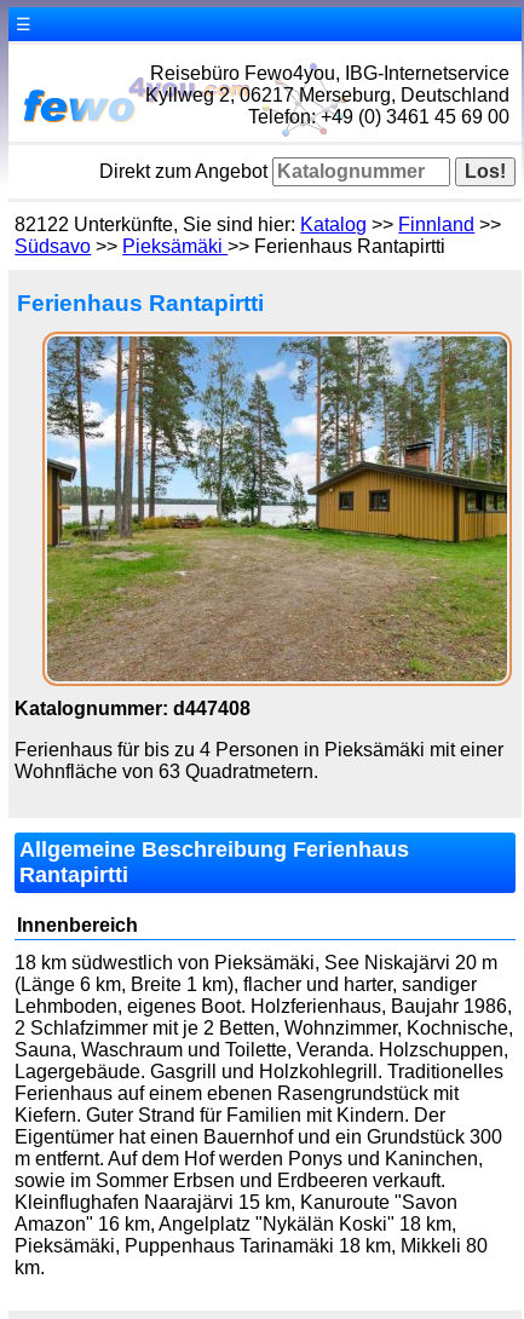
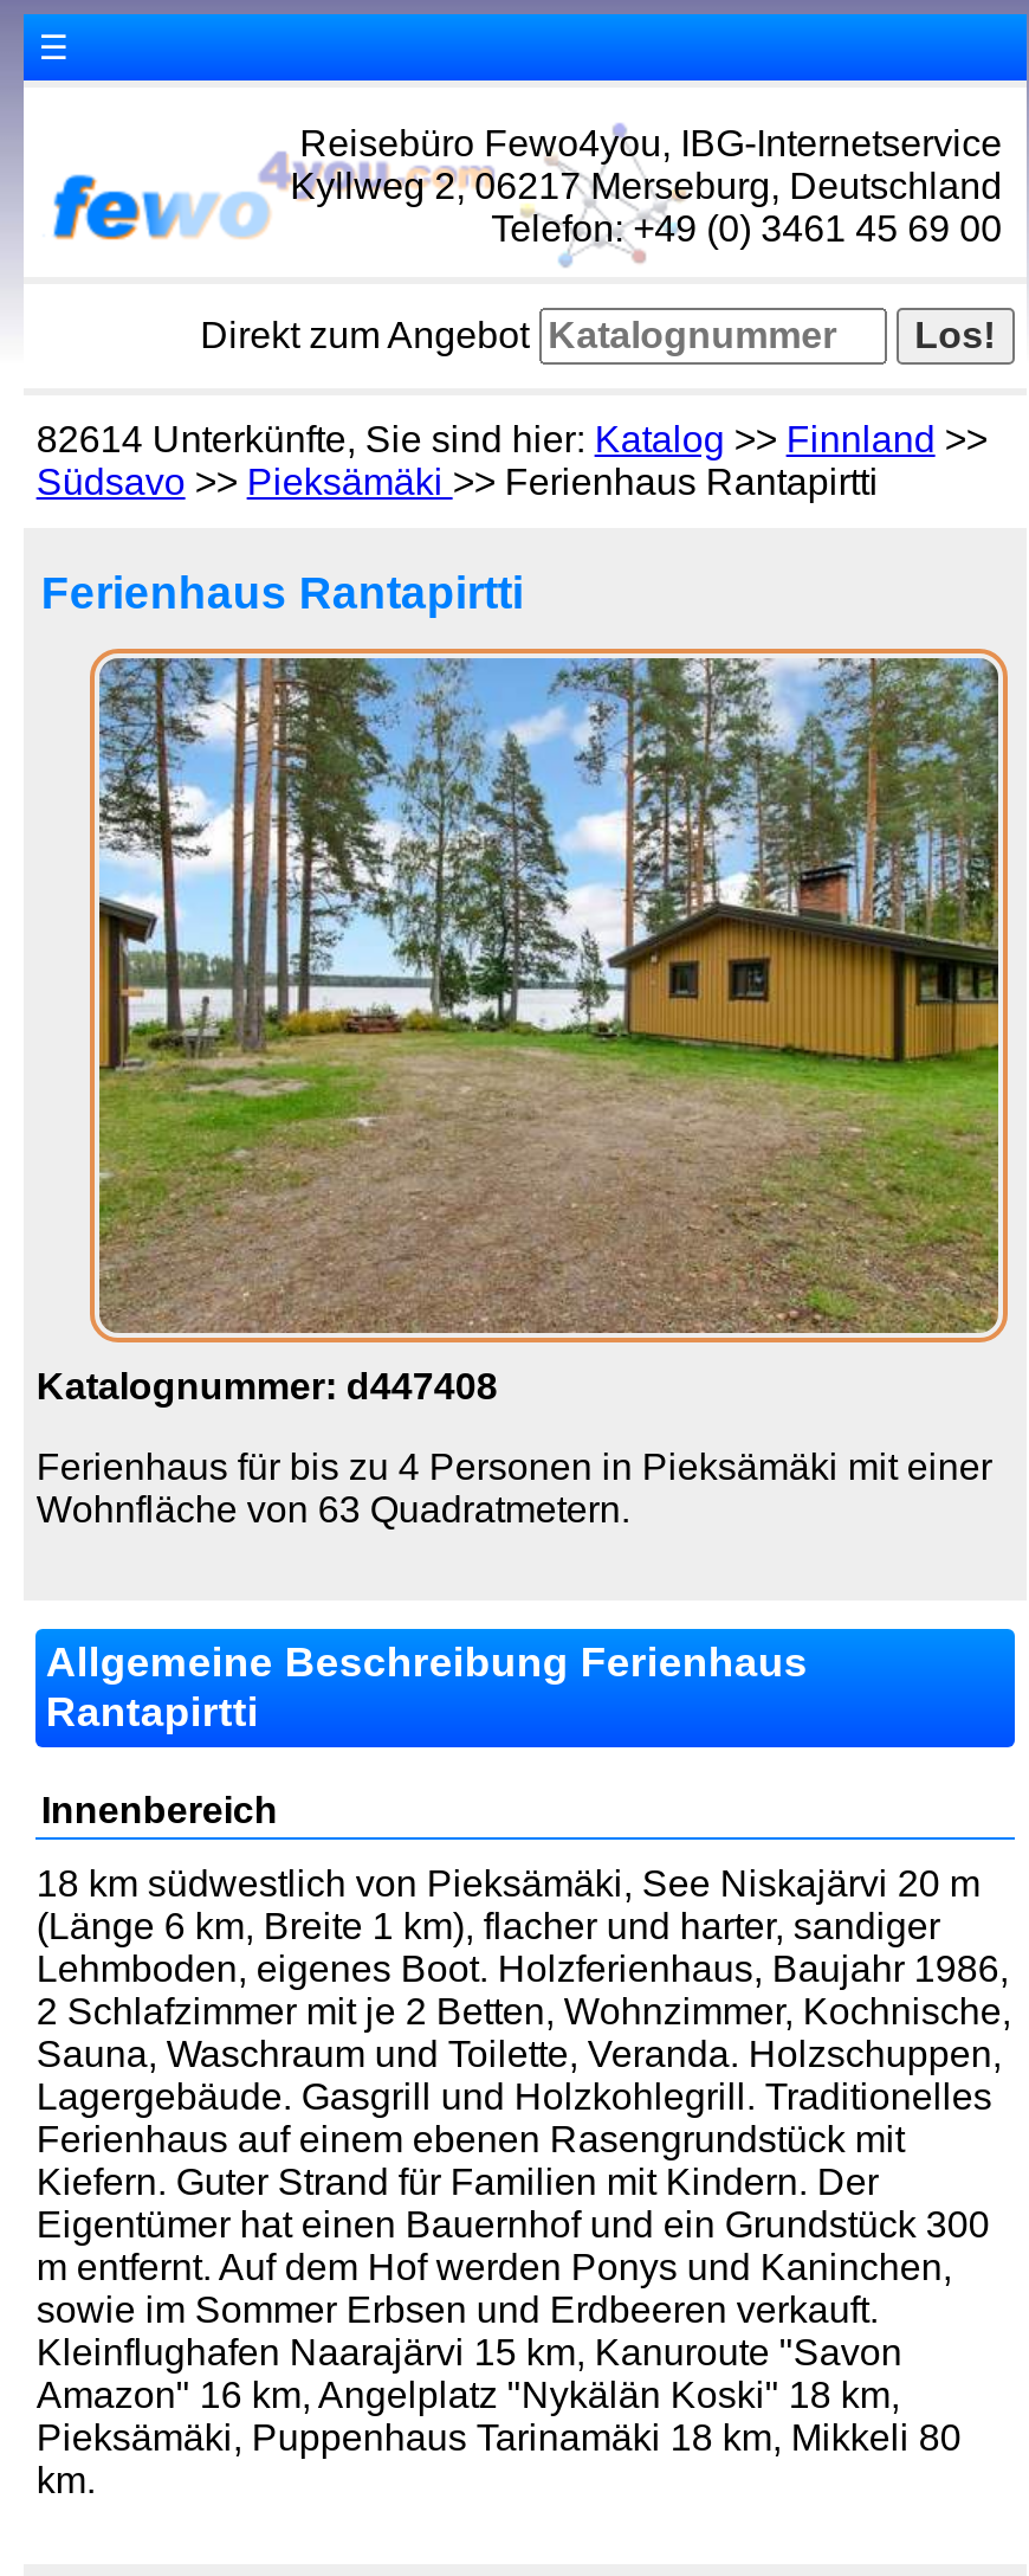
- 82122 Unterkünfte, Sie sind hier: Katalog >> Finnland >>
+ 82614 Unterkünfte, Sie sind hier: Katalog >> Finnland >>
